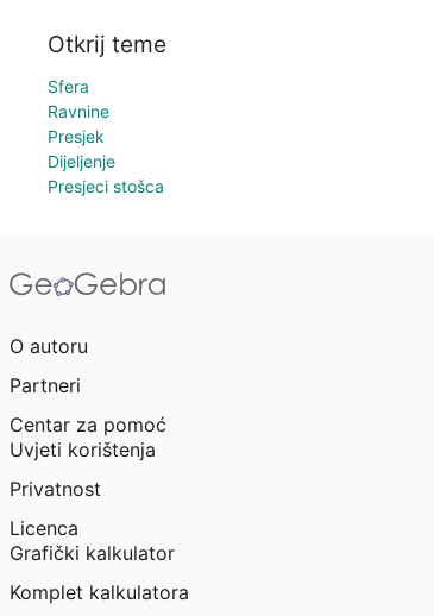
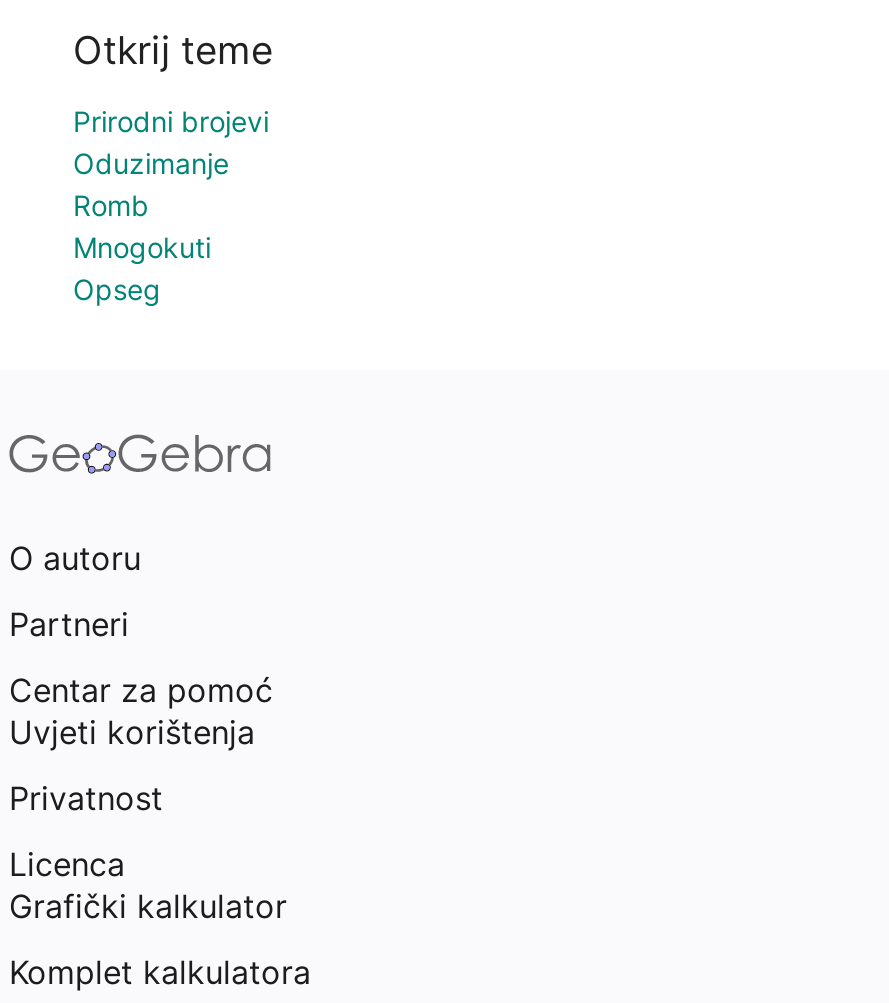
- Sfera
- Ravnine
- Presjek
- Dijeljenje
- Presjeci stošca
+ Prirodni brojevi
+ Oduzimanje
+ Romb
+ Mnogokuti
+ Opseg
